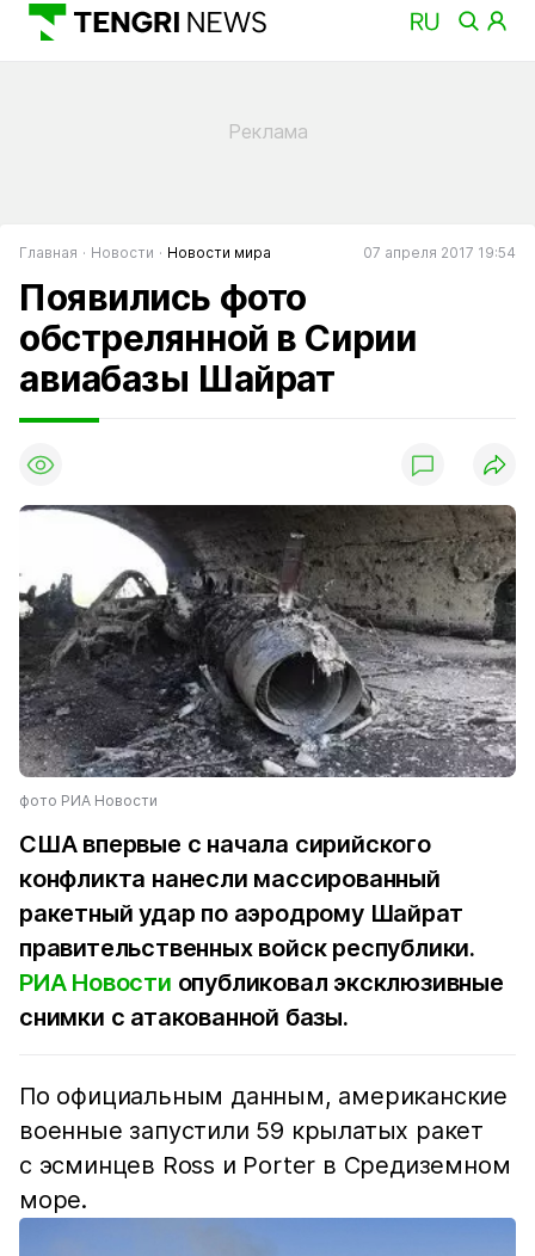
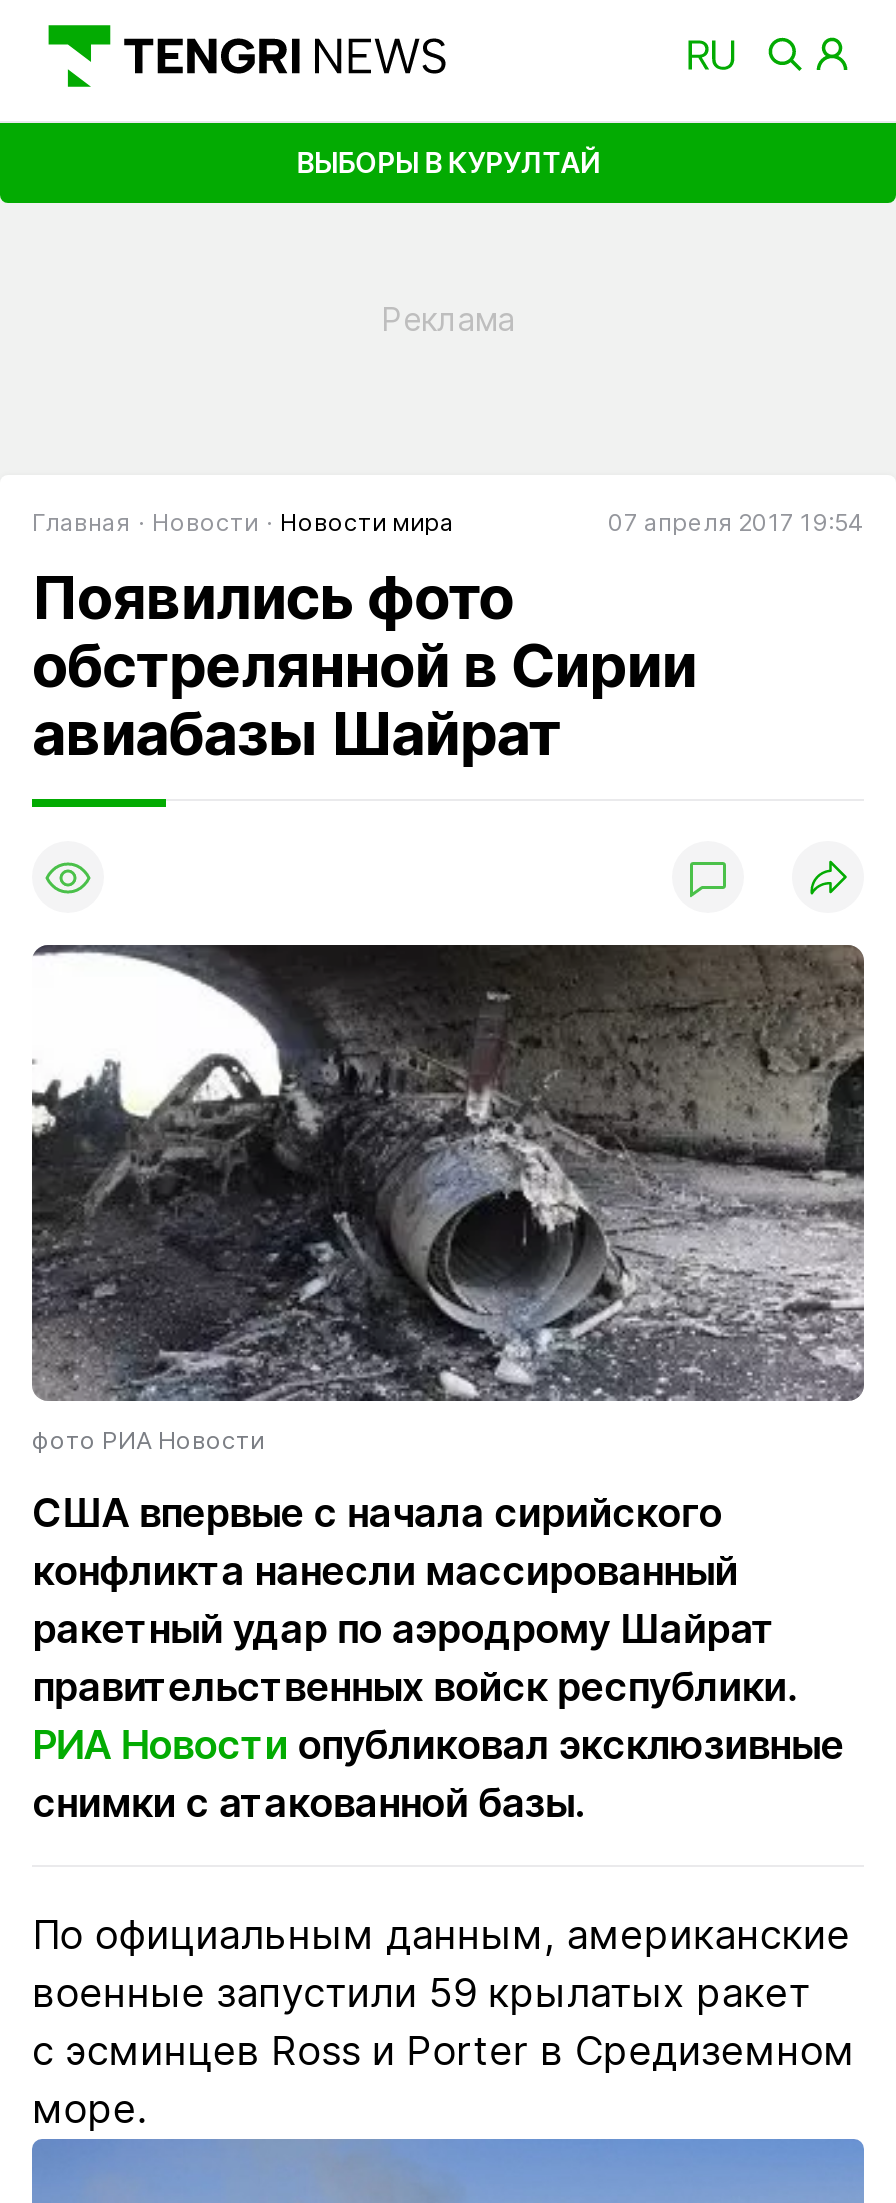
+ ВЫБОРЫ В КУРУЛТАЙ
